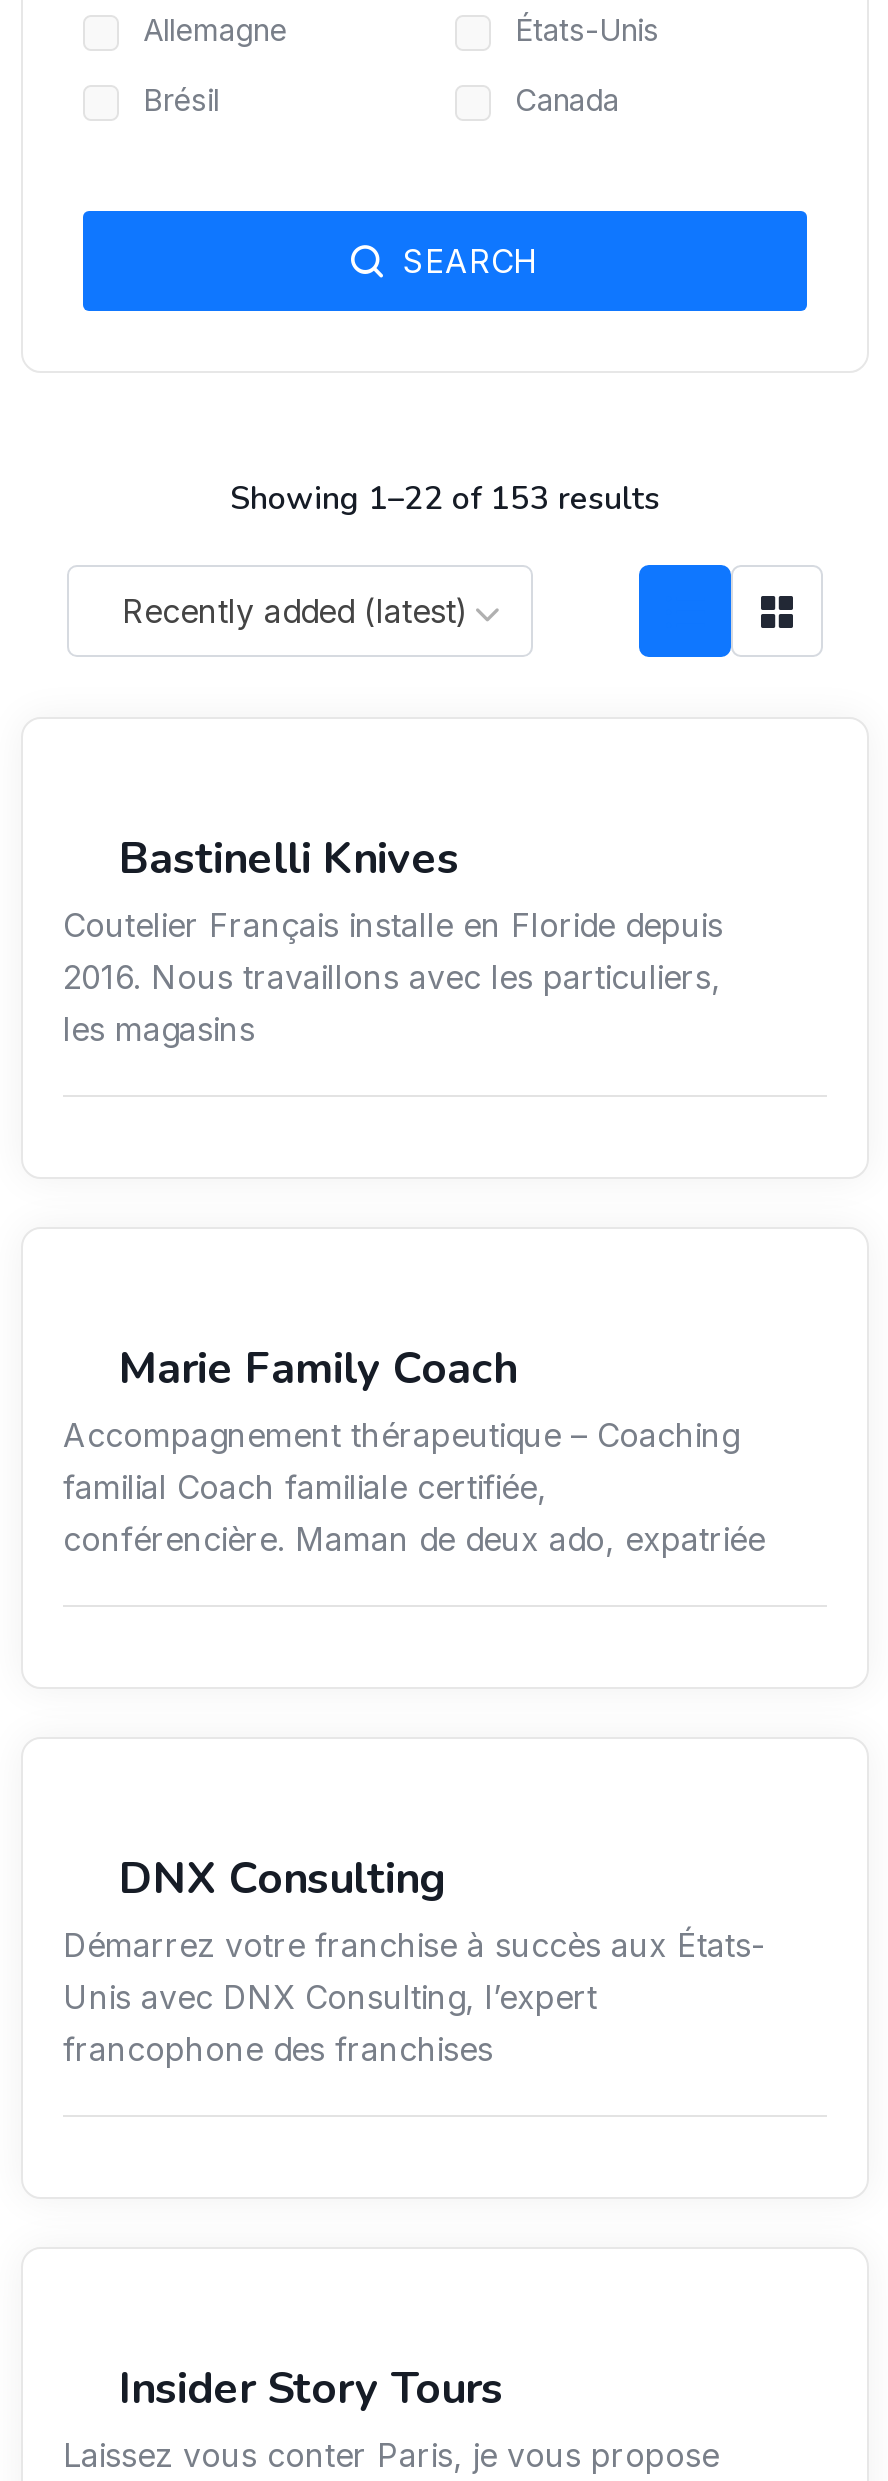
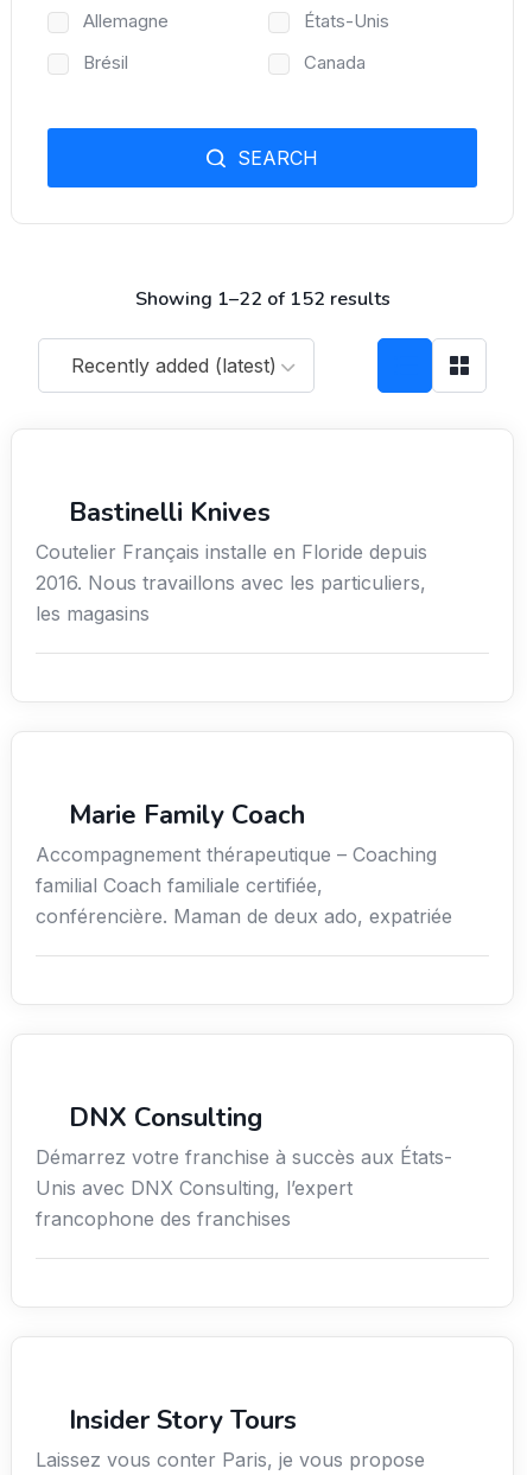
- Showing 1–22 of 153 results
+ Showing 1–22 of 152 results
